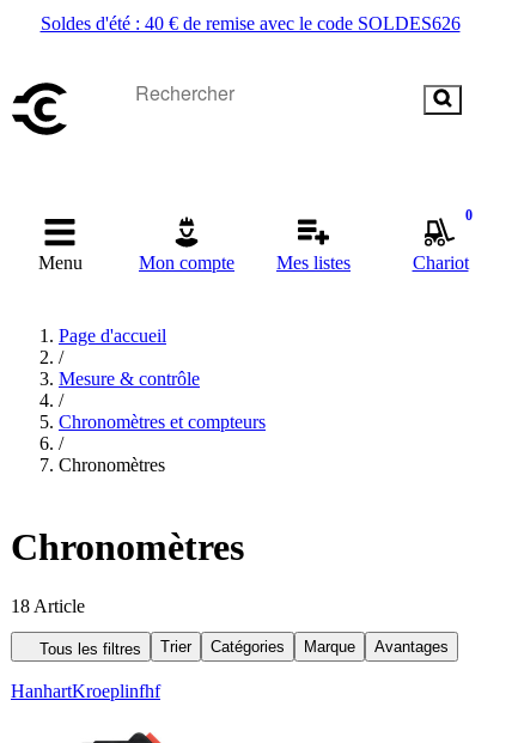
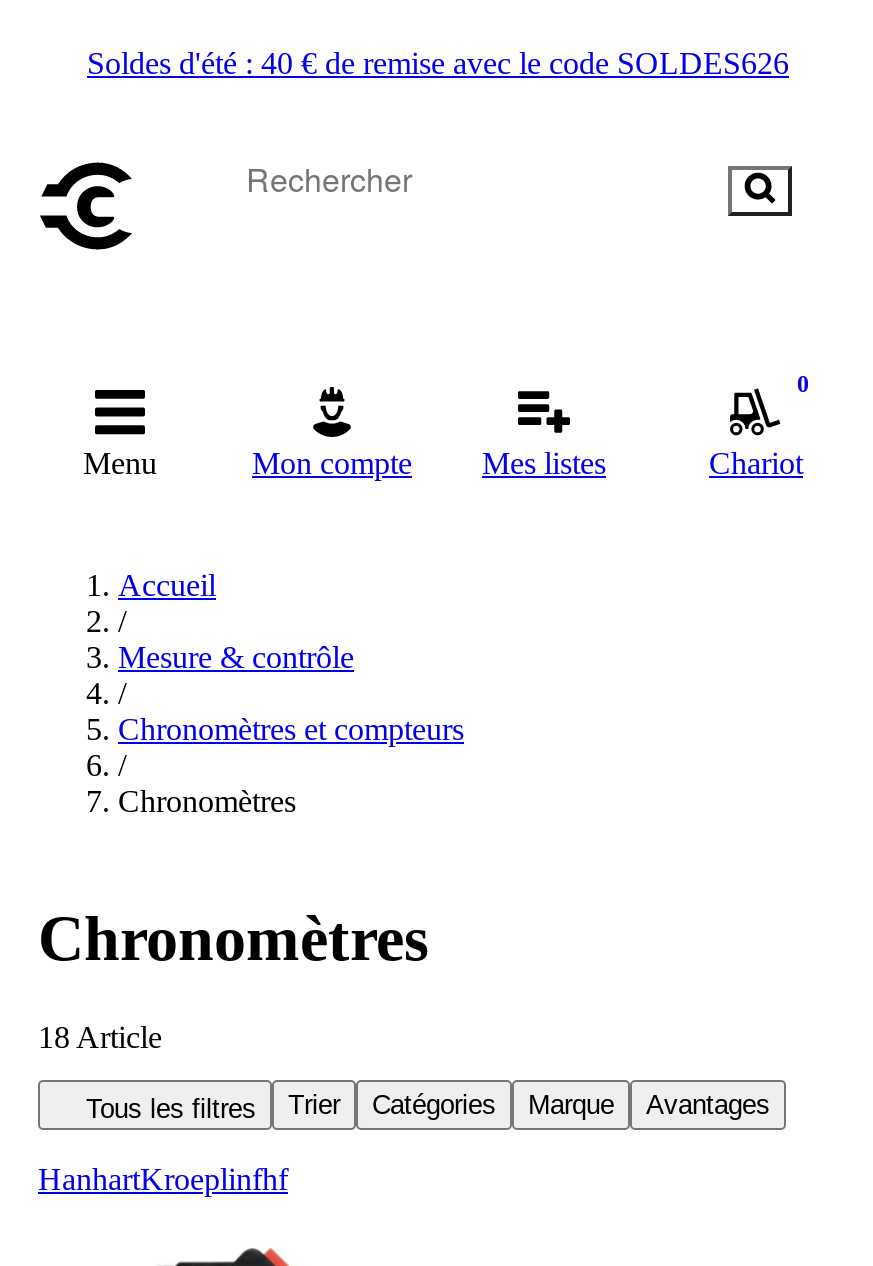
- Page d'accueil
+ Accueil
